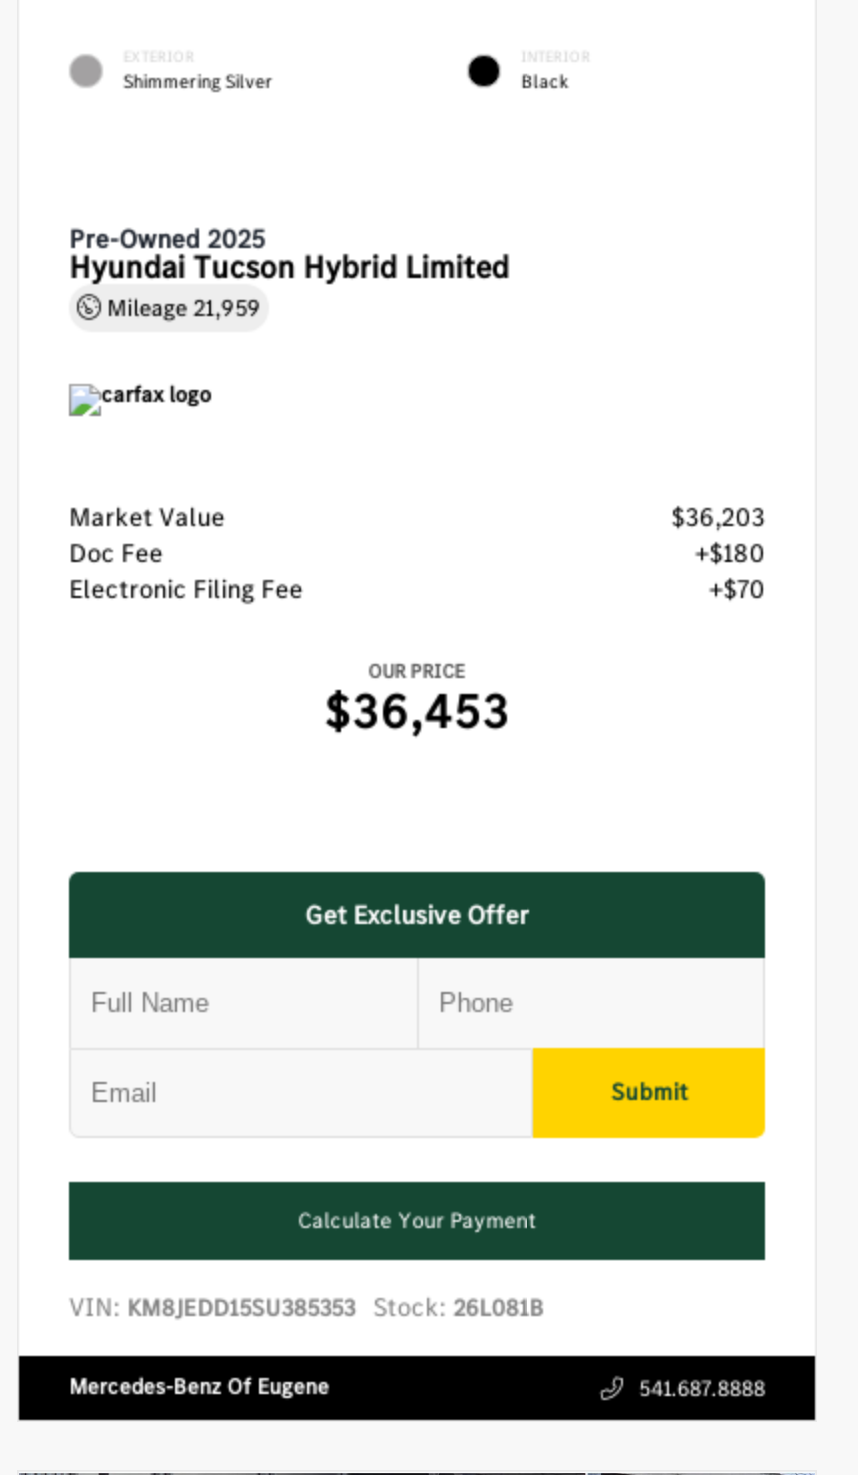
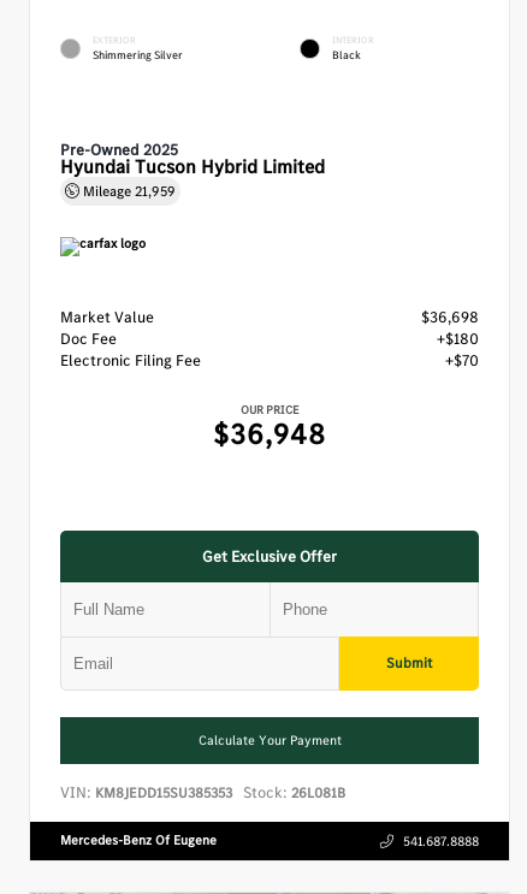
- $36,203
+ $36,698

- $36,453
+ $36,948
